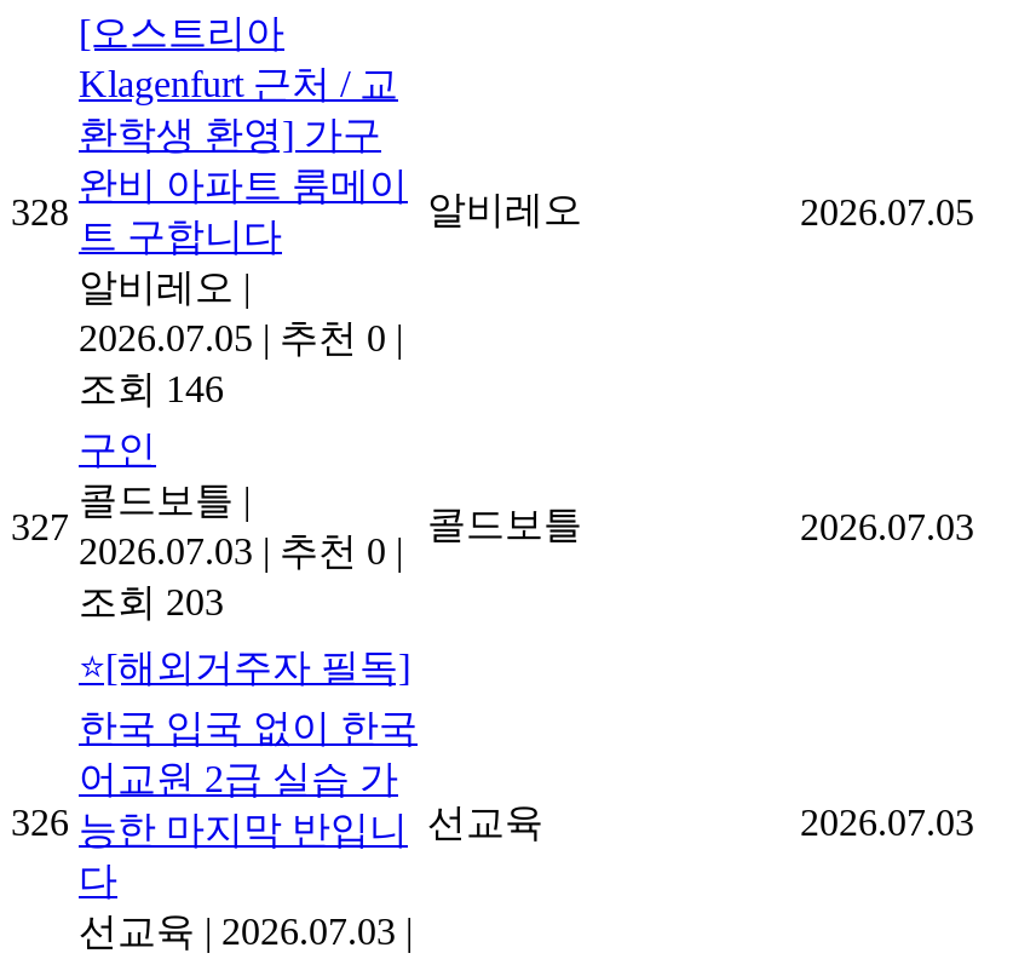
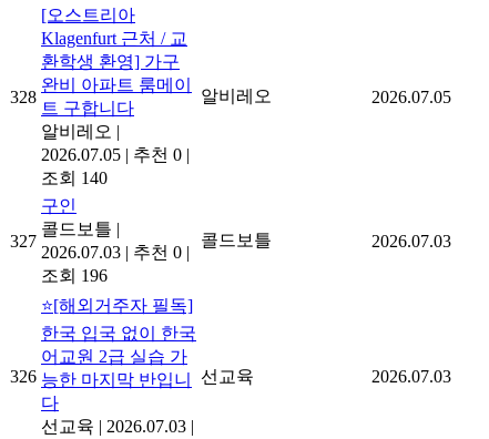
- 조회 146
+ 조회 140

- 조회 203
+ 조회 196
